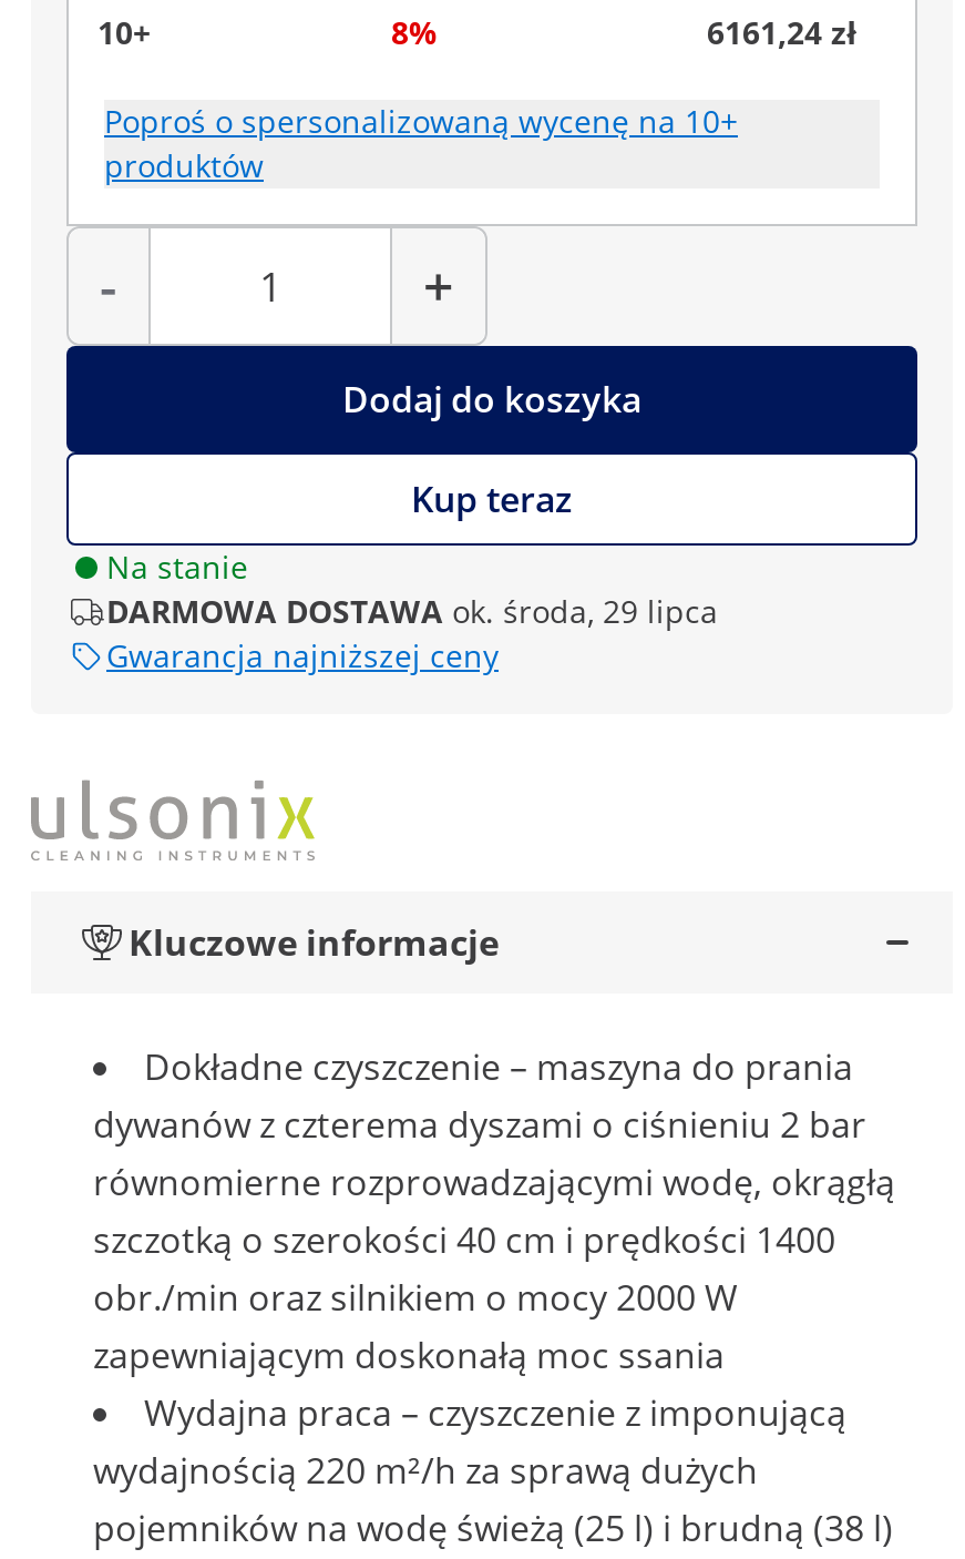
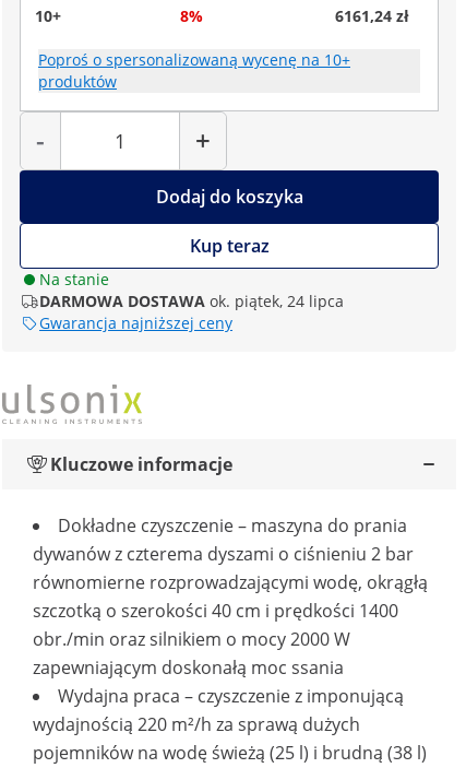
- DARMOWA DOSTAWA ok. środa, 29 lipca
+ DARMOWA DOSTAWA ok. piątek, 24 lipca
